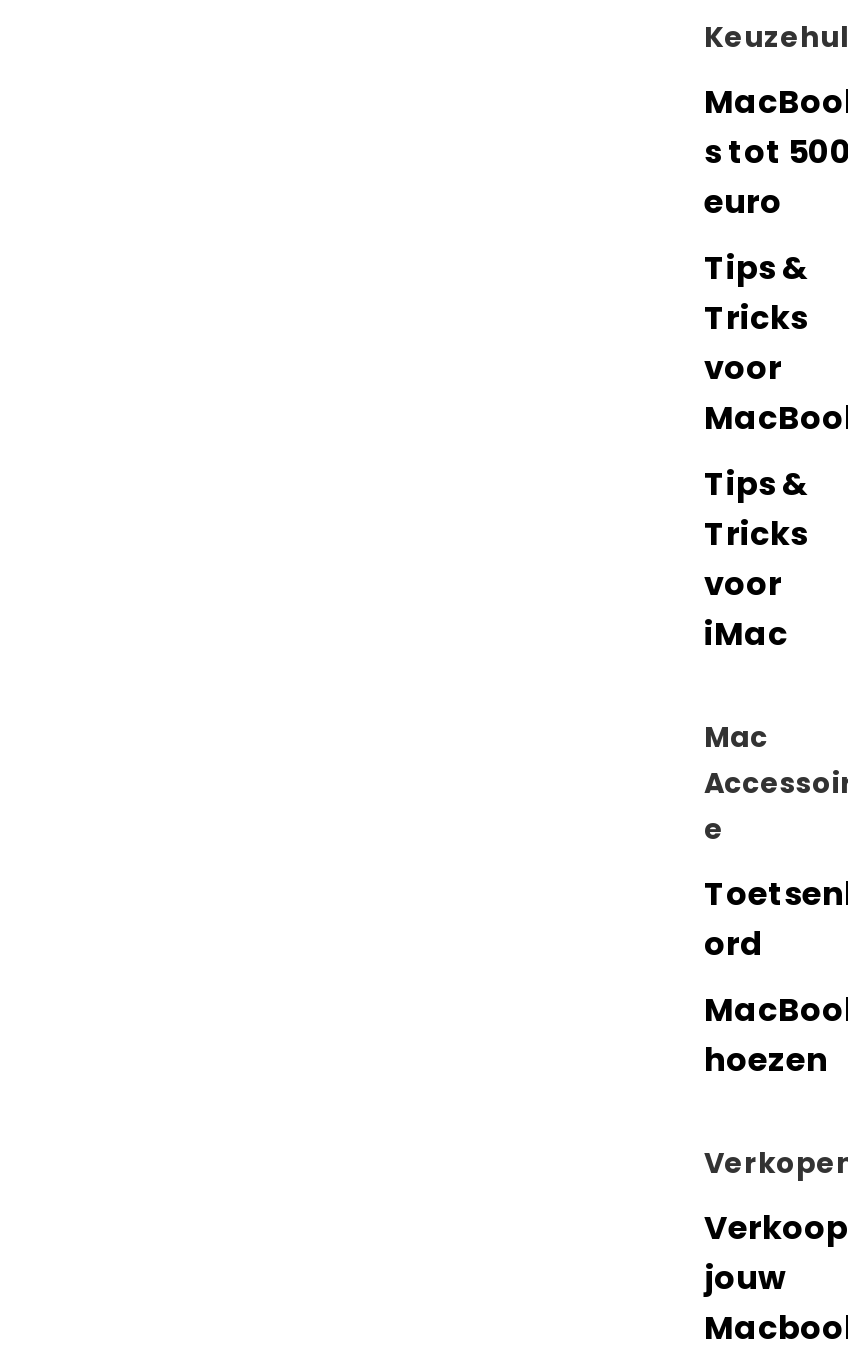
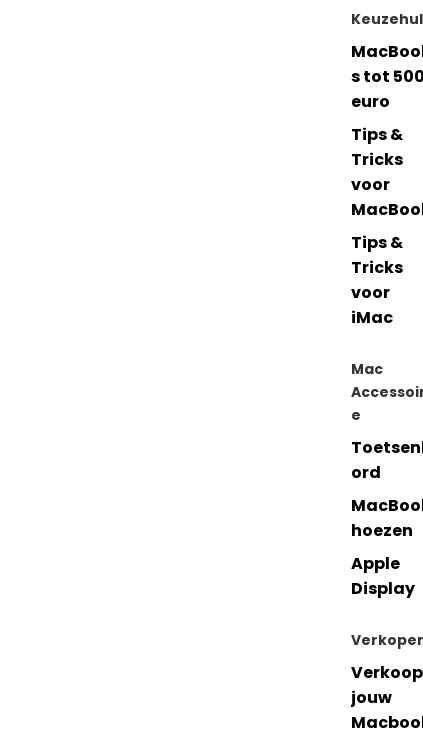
+ Apple
+ Display
